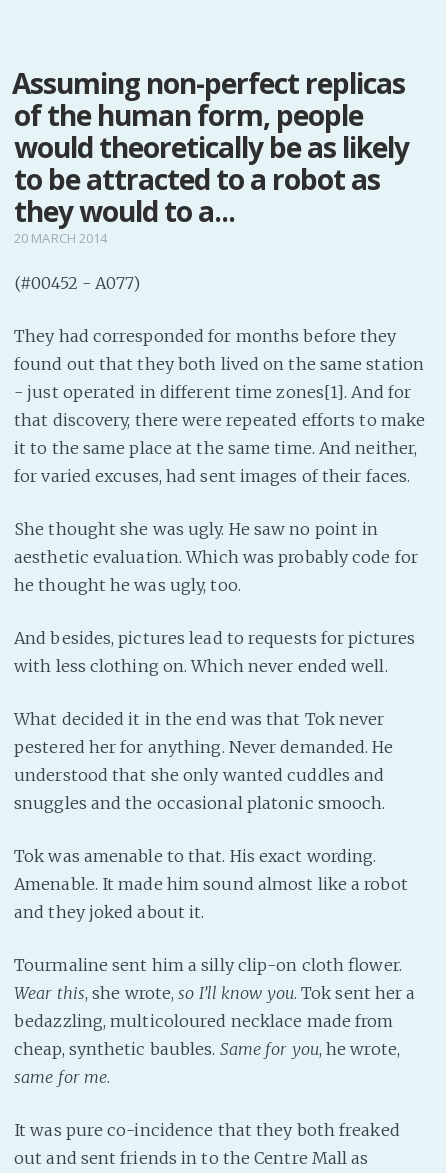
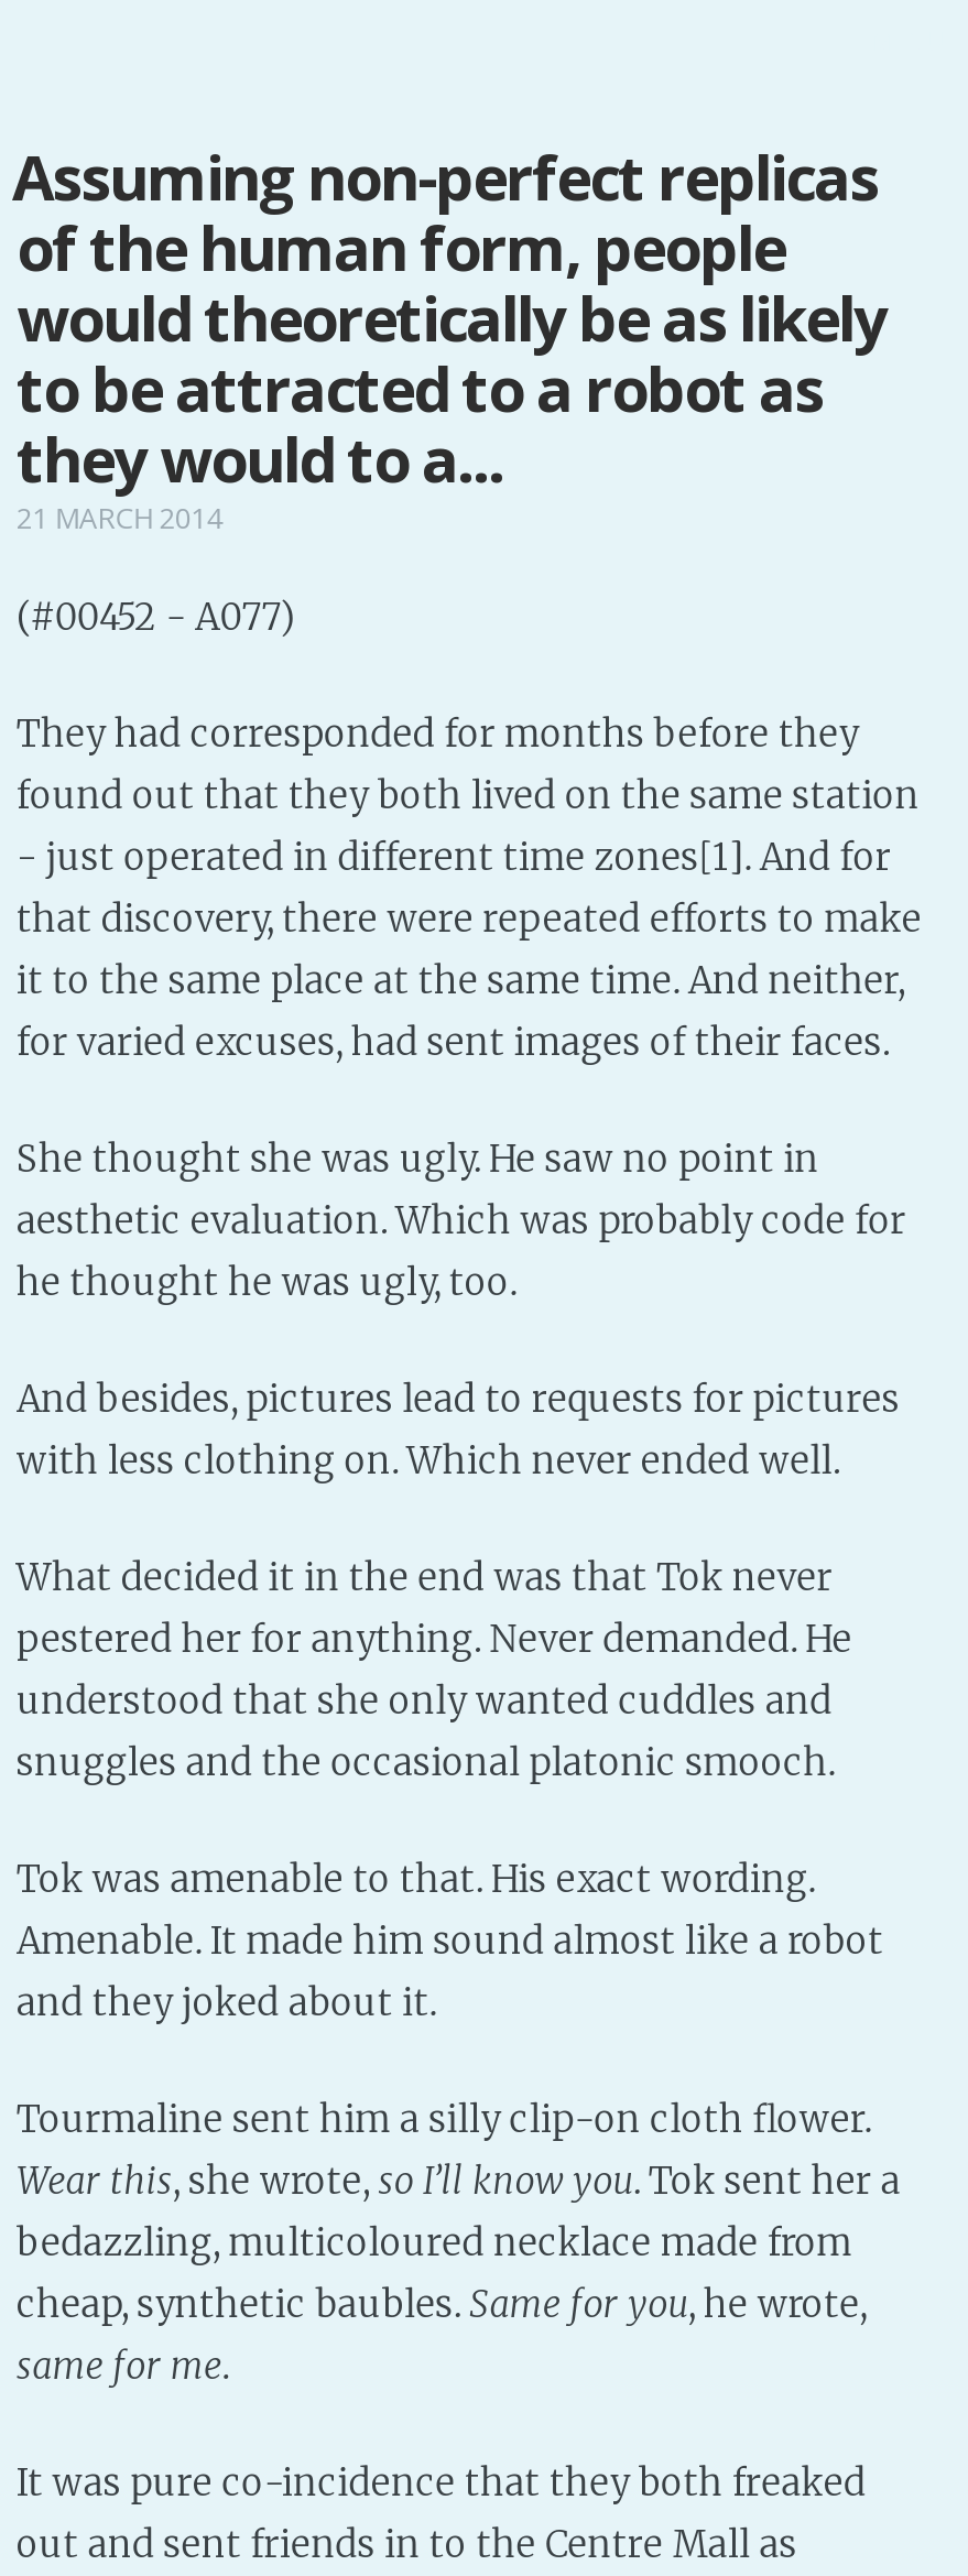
- 20 MARCH 2014
+ 21 MARCH 2014
